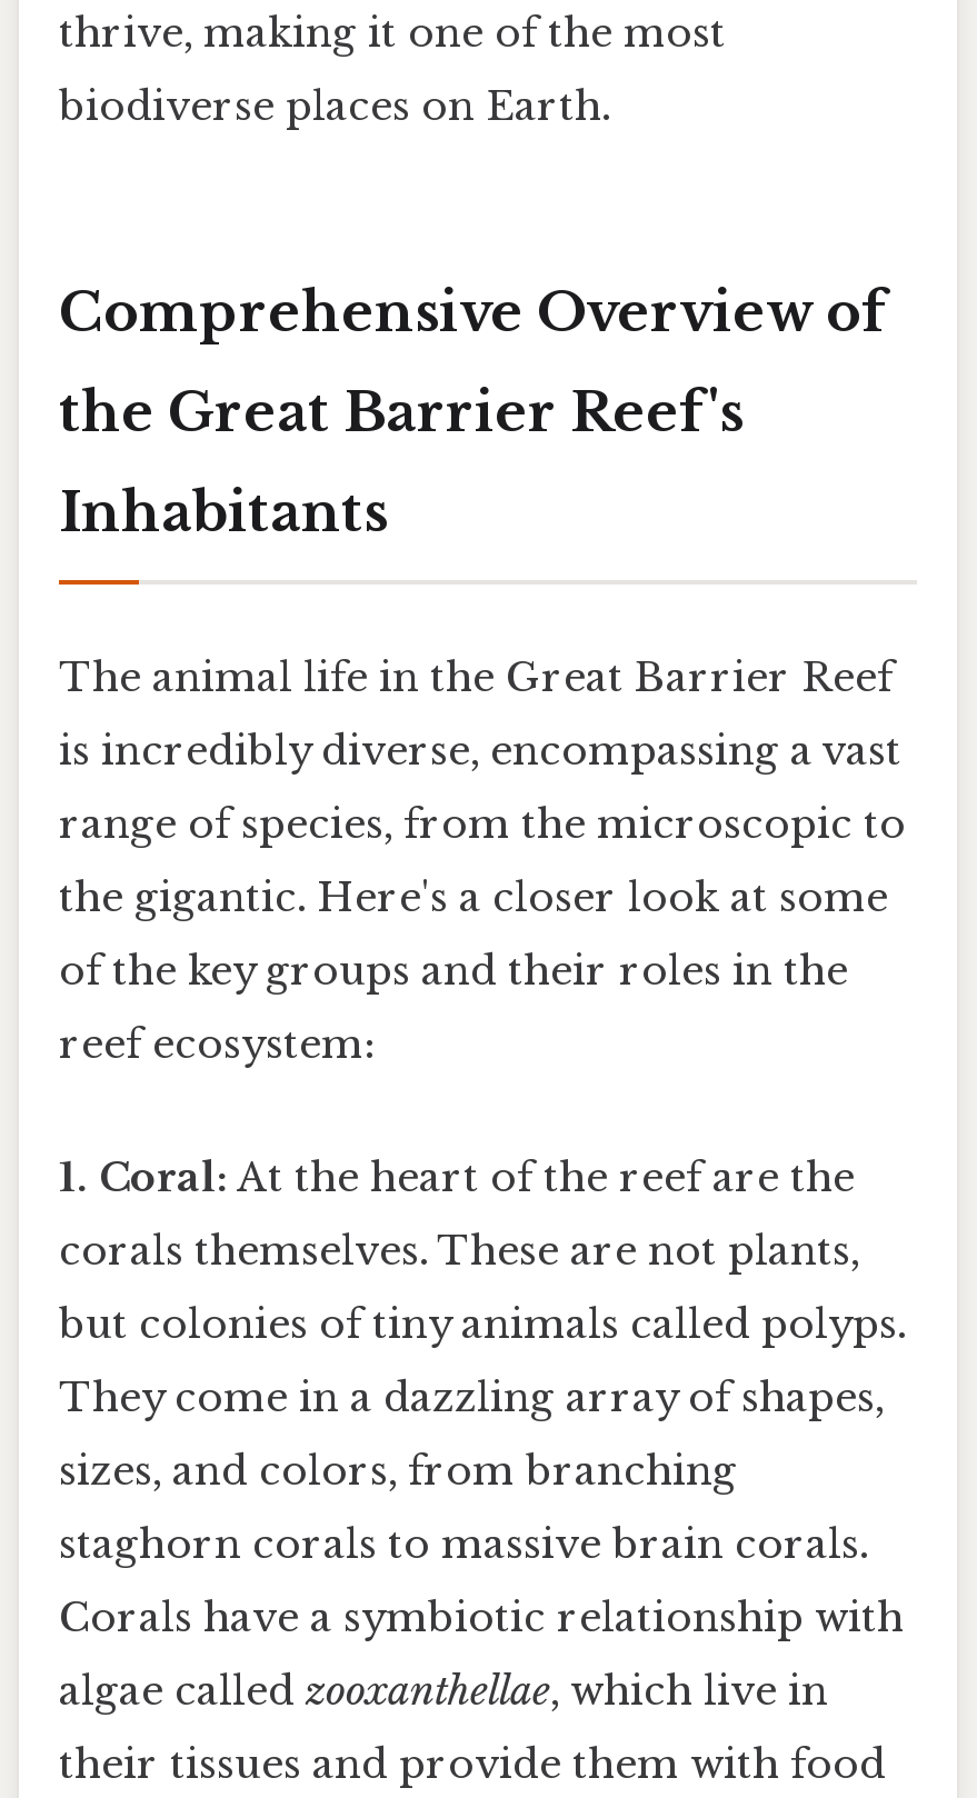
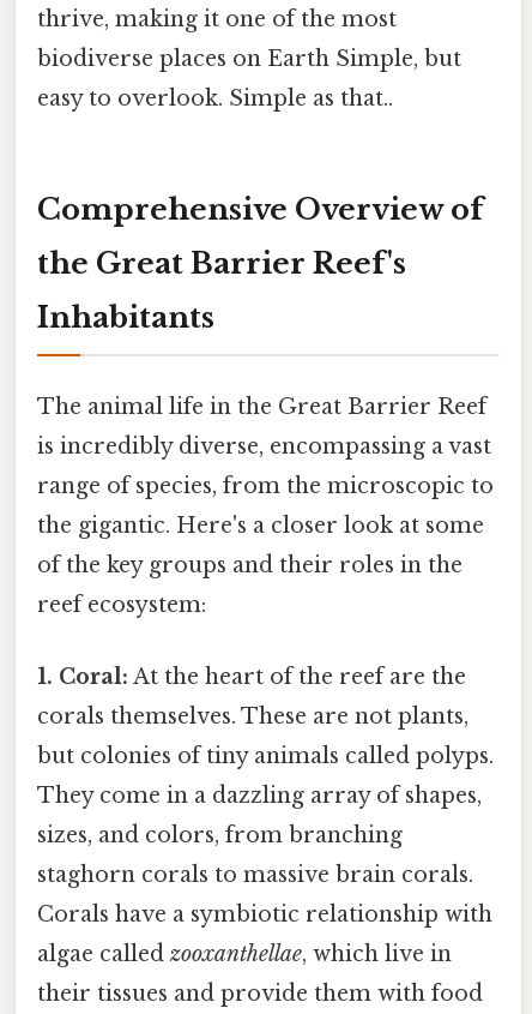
- biodiverse places on Earth.
+ biodiverse places on Earth Simple, but
+ easy to overlook. Simple as that..
